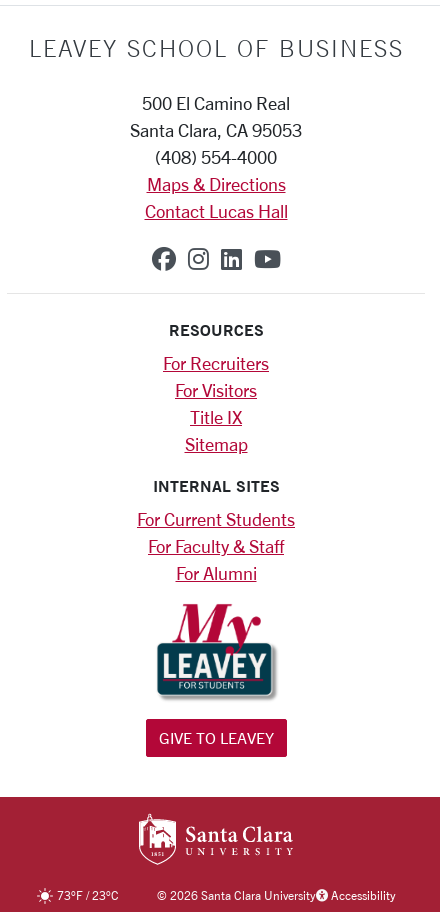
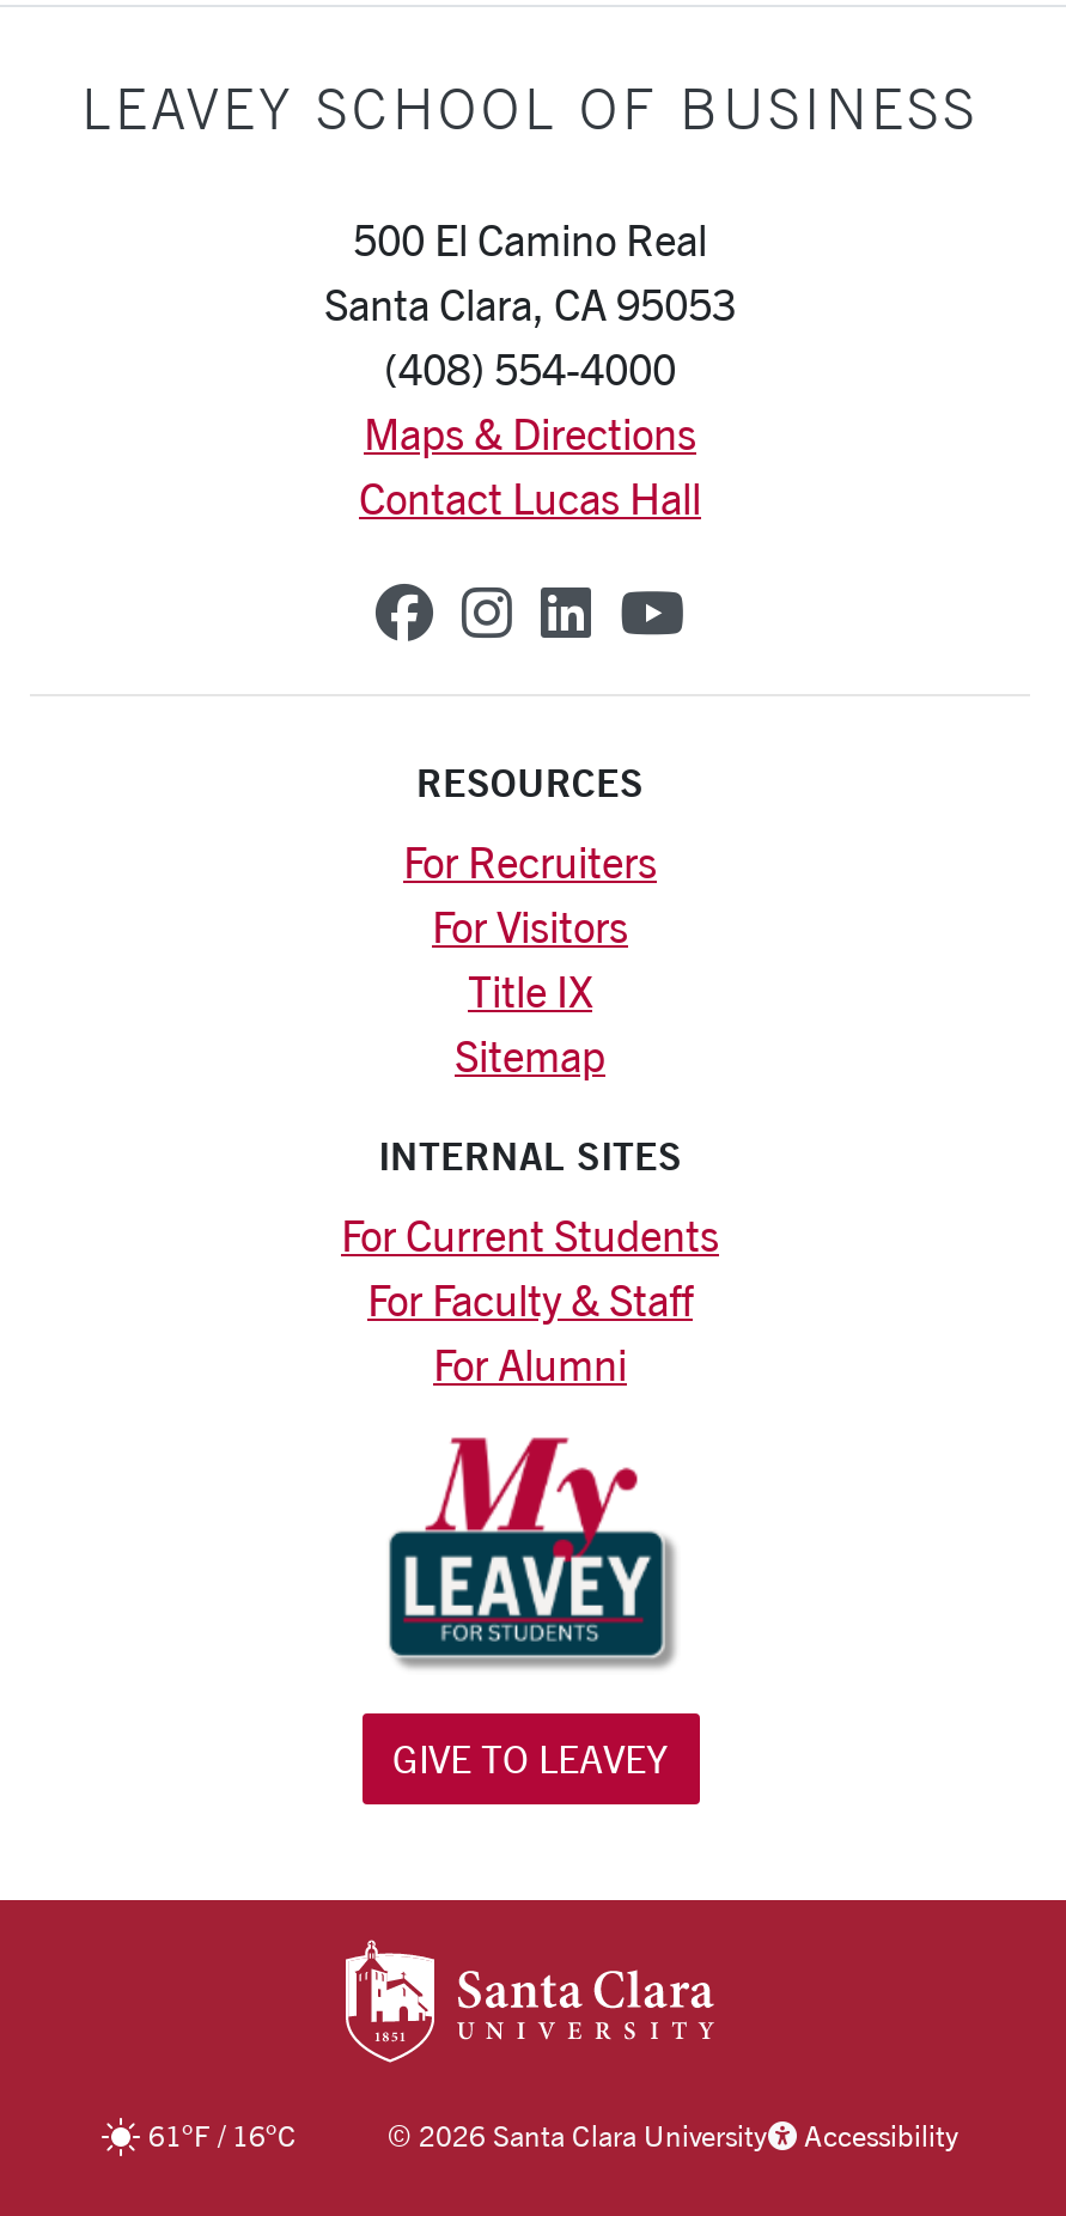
- 73°F / 23°C
+ 61°F / 16°C
